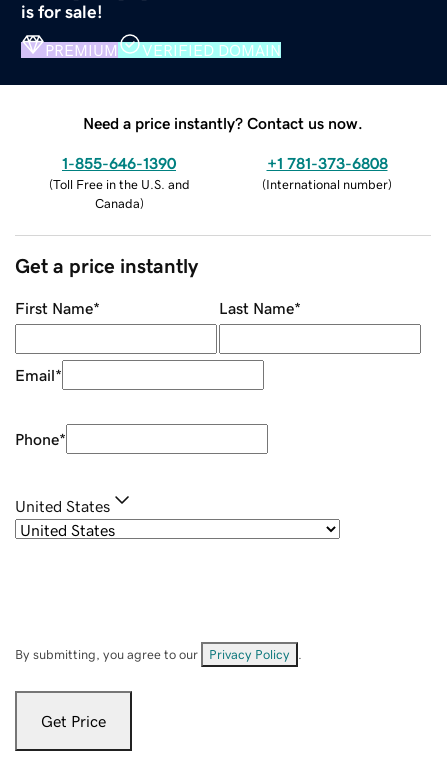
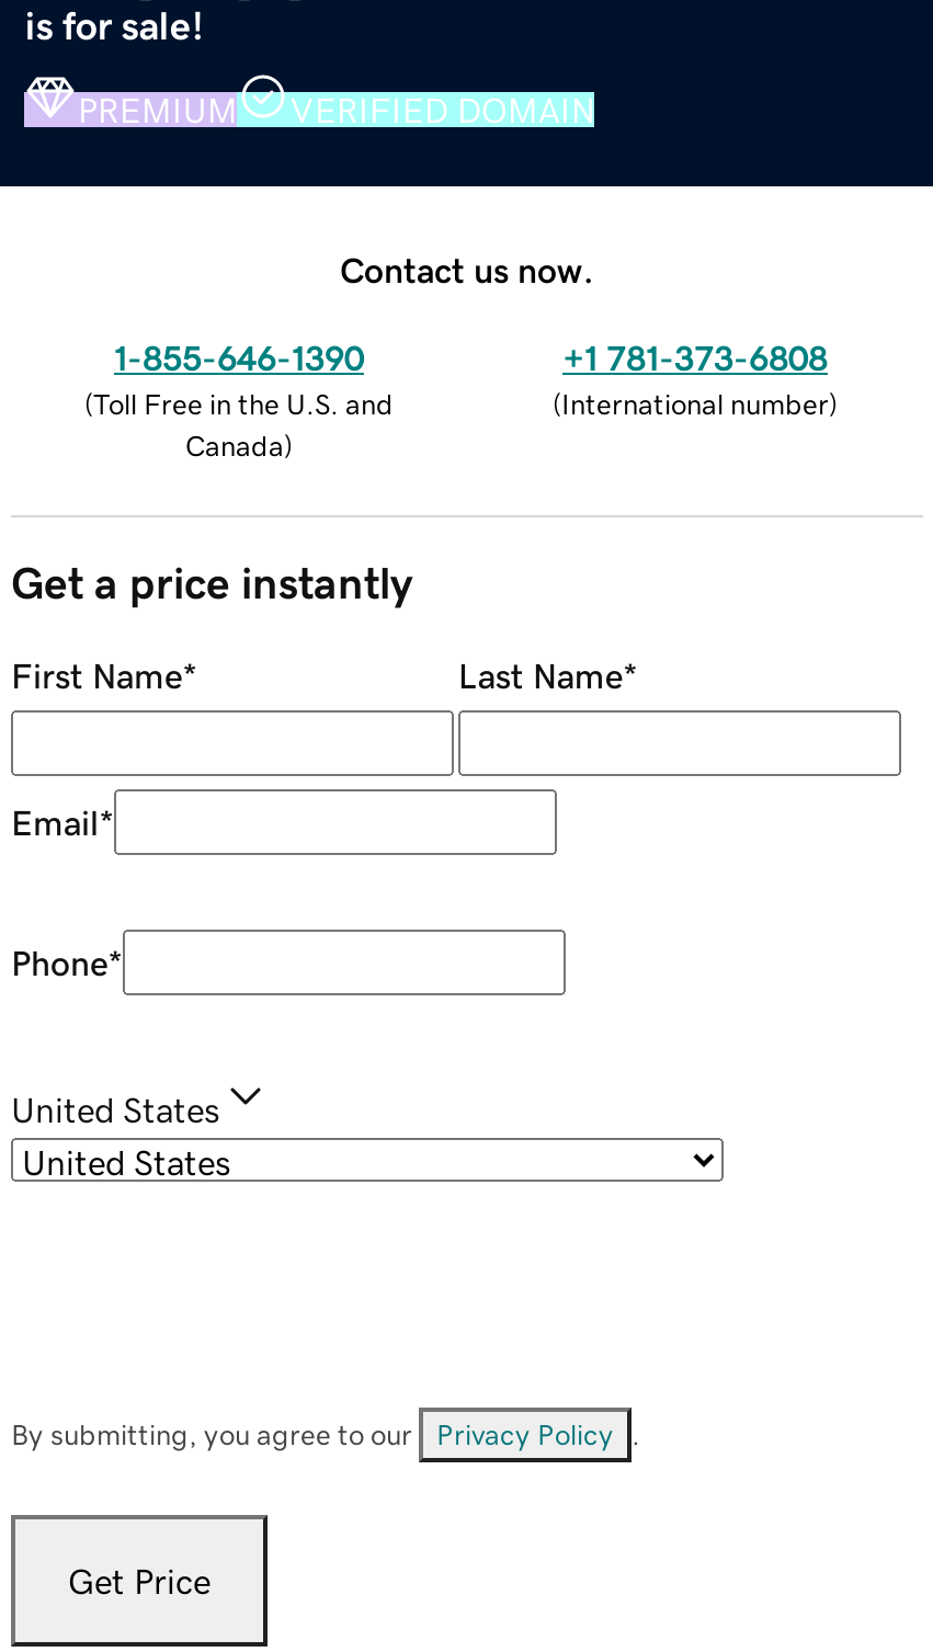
- Need a price instantly? Contact us now.
+ Contact us now.
